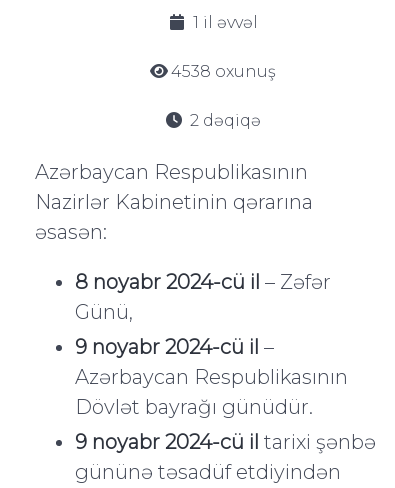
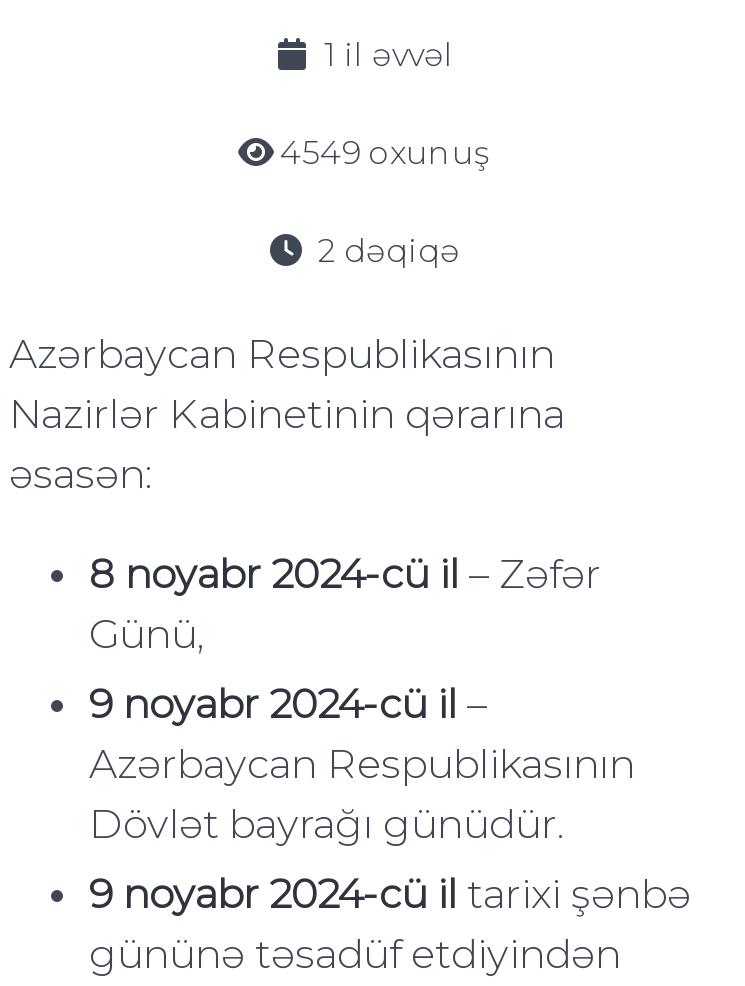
- 4538 oxunuş
+ 4549 oxunuş
